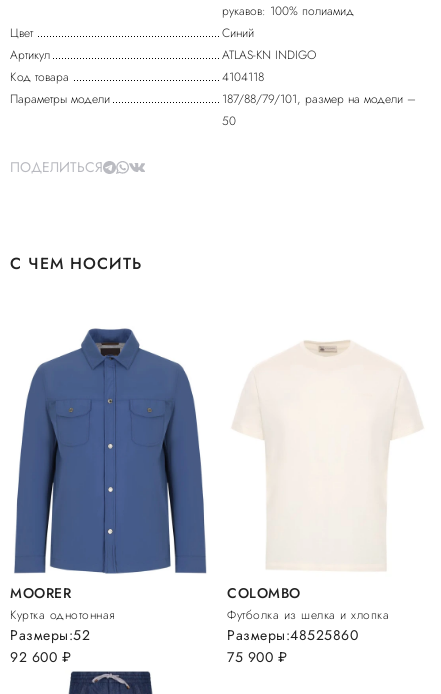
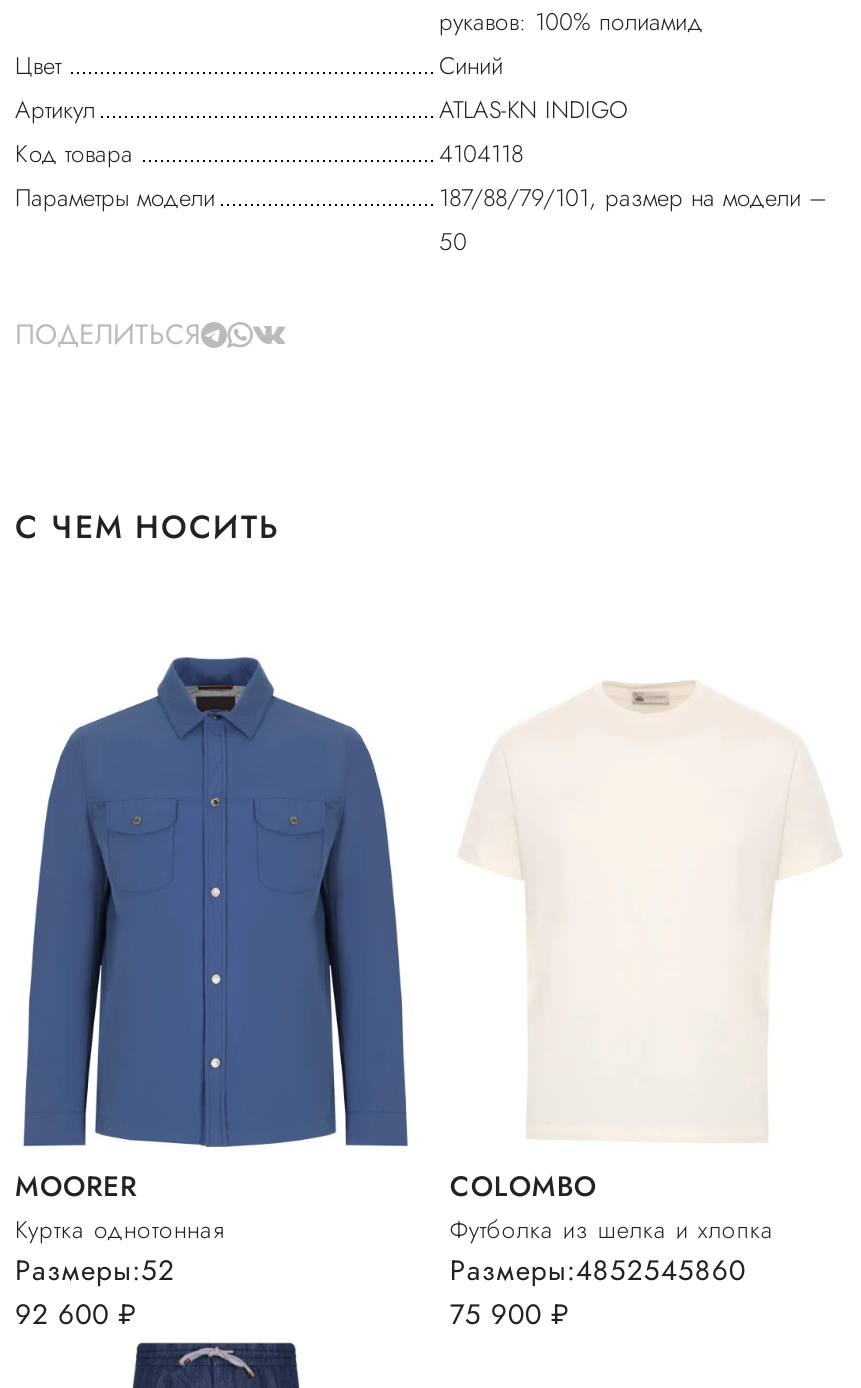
- Размеры:48525860
+ Размеры:4852545860
